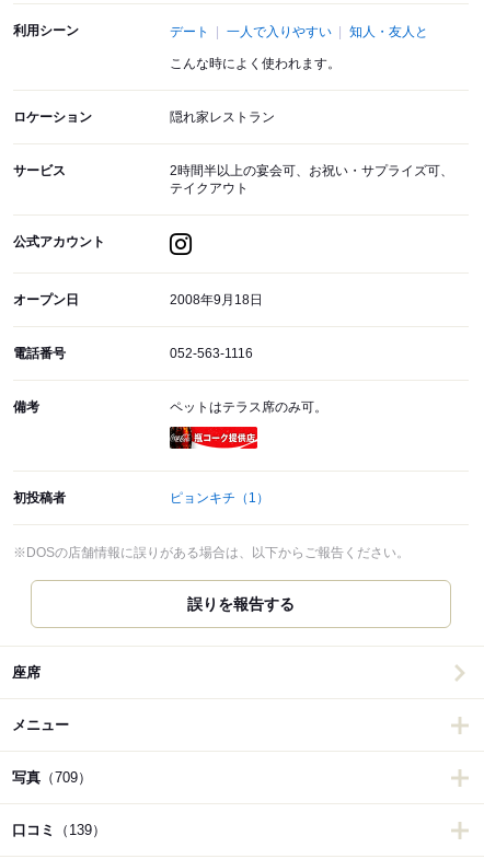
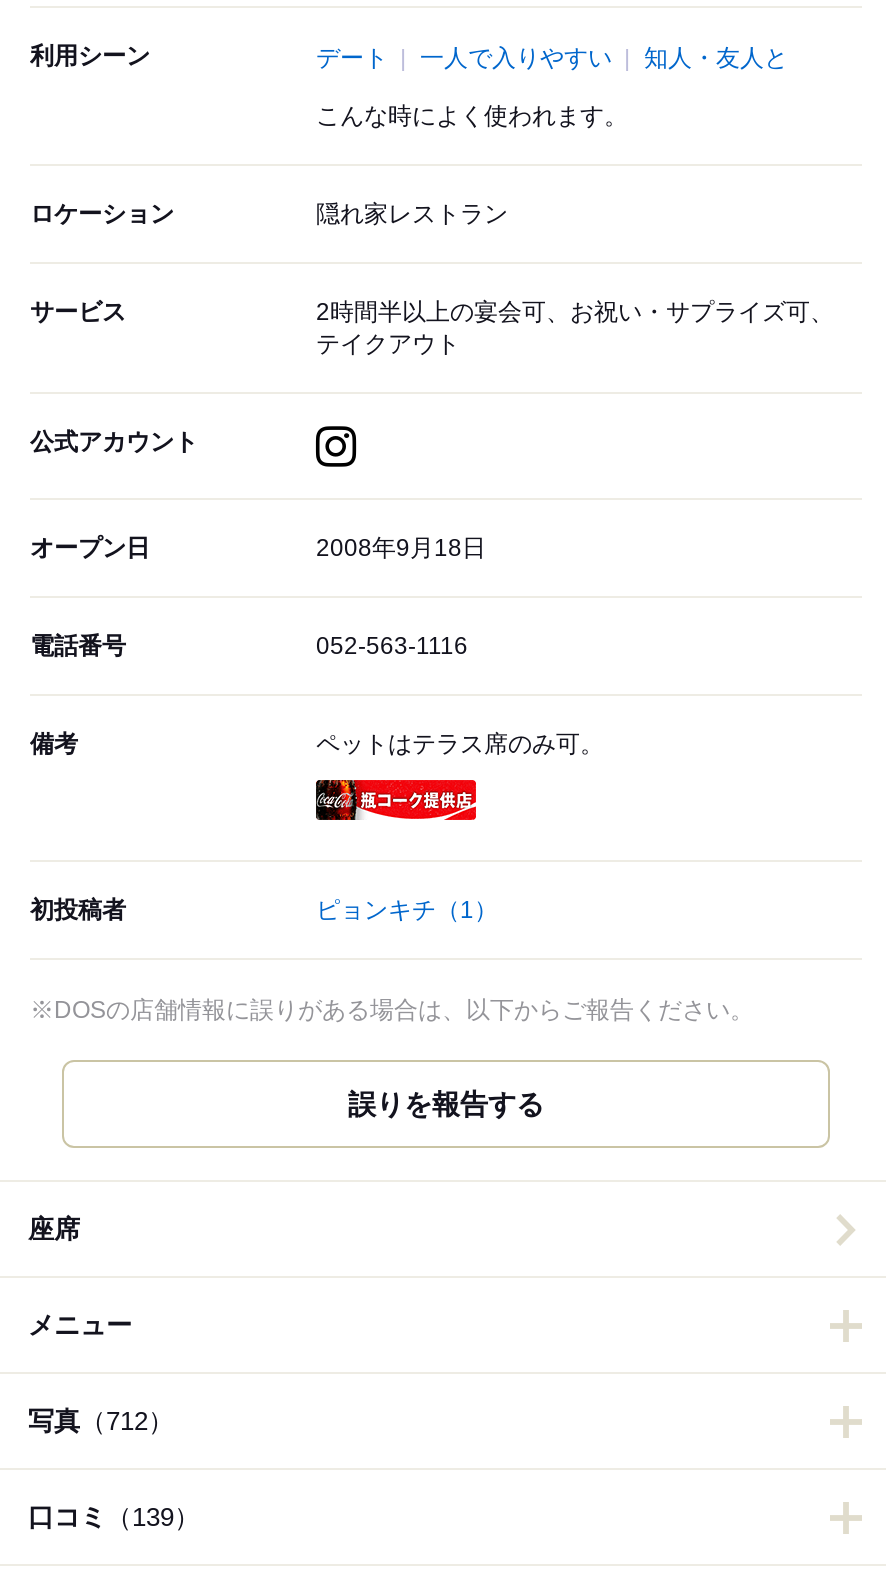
- 写真（709）
+ 写真（712）
